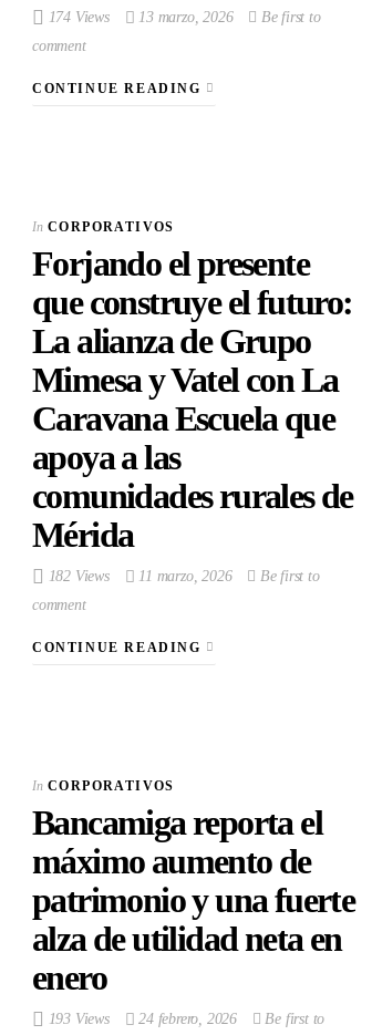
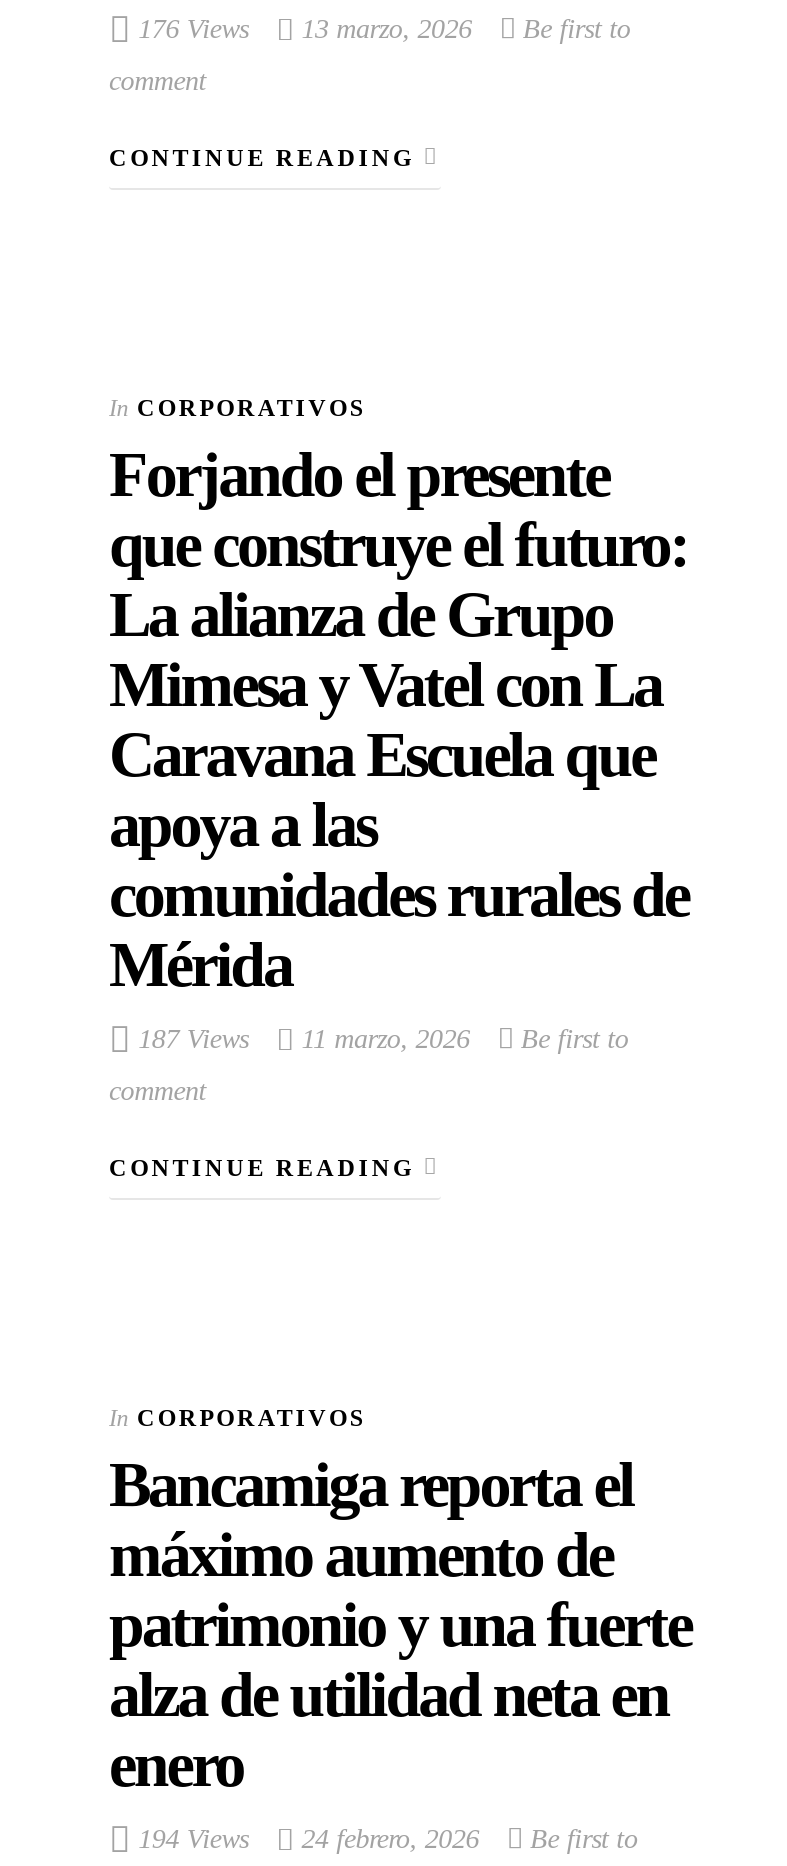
- 174 Views 13 marzo, 2026 Be first to
+ 176 Views 13 marzo, 2026 Be first to

- 182 Views 11 marzo, 2026 Be first to
+ 187 Views 11 marzo, 2026 Be first to

- 193 Views 24 febrero, 2026 Be first to
+ 194 Views 24 febrero, 2026 Be first to
